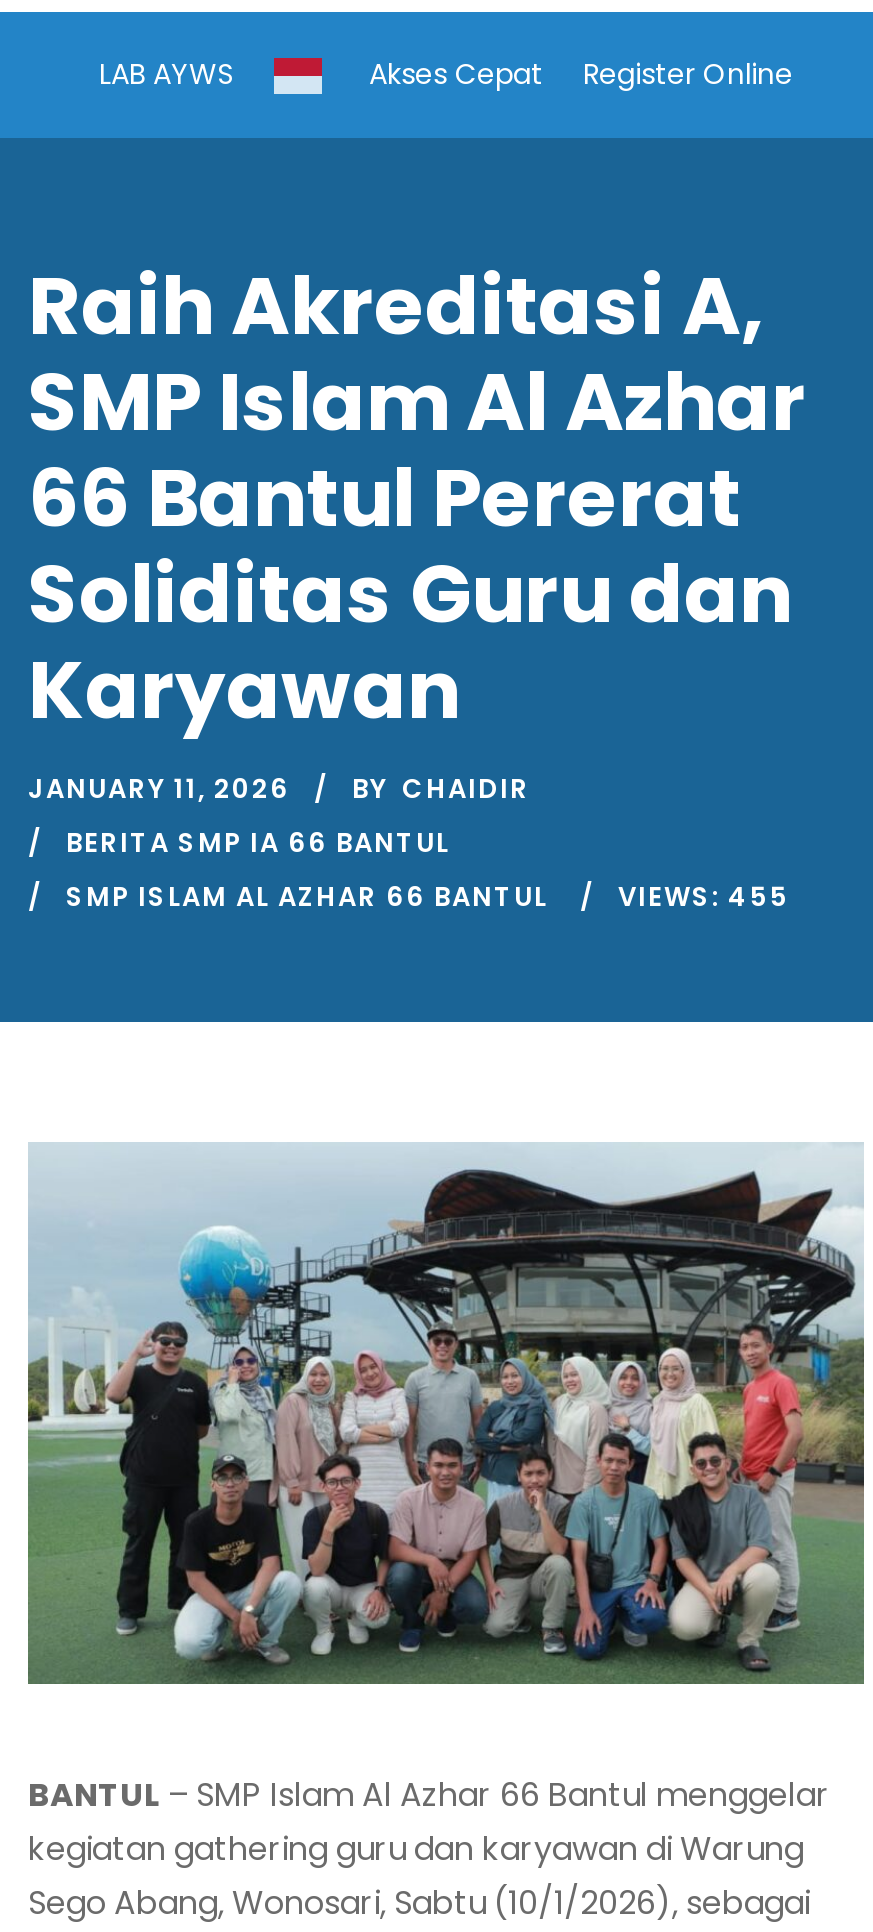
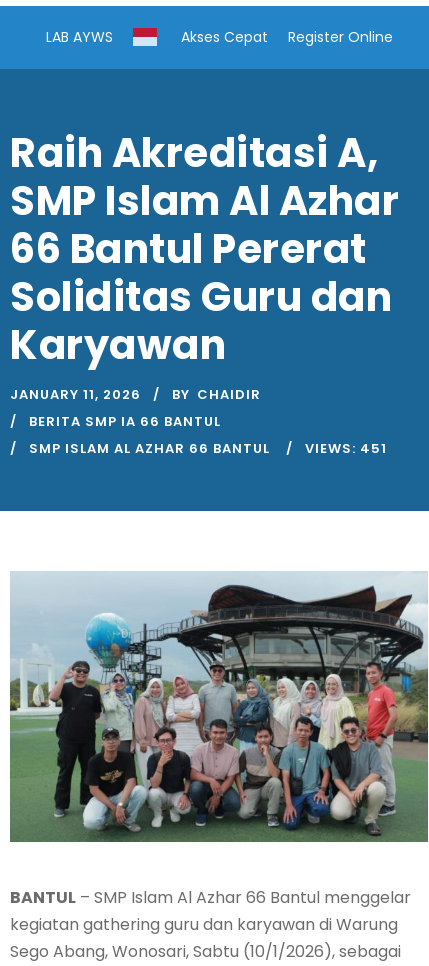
- SMP ISLAM AL AZHAR 66 BANTUL VIEWS: 455
+ SMP ISLAM AL AZHAR 66 BANTUL VIEWS: 451
